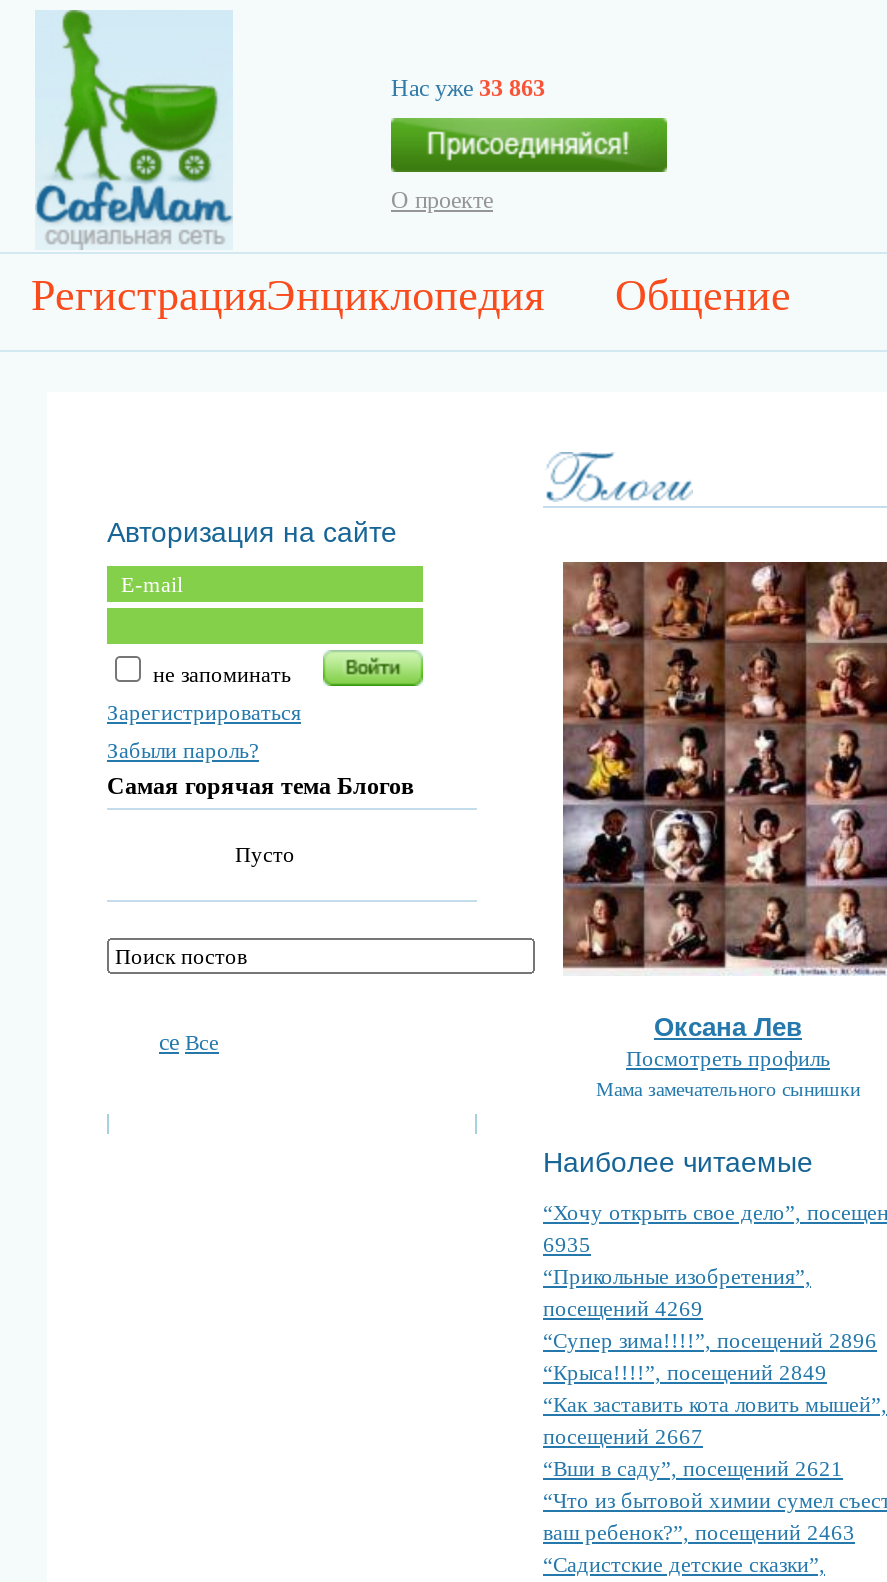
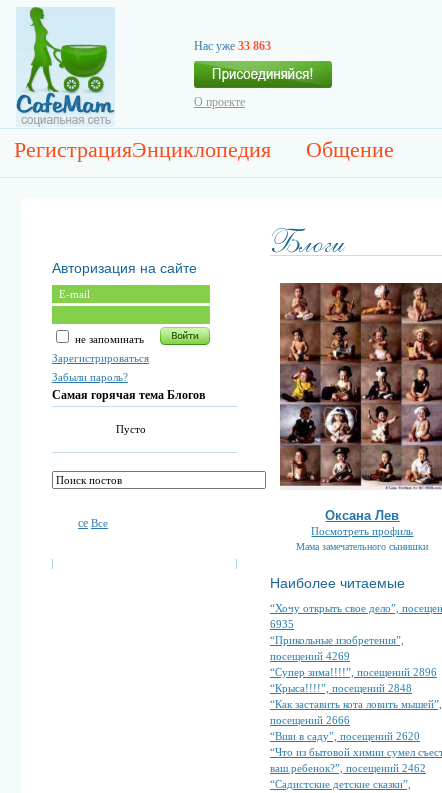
- “Крыса!!!!”, посещений 2849
+ “Крыса!!!!”, посещений 2848

- посещений 2667
+ посещений 2666

- “Вши в саду”, посещений 2621
+ “Вши в саду”, посещений 2620

- ваш ребенок?”, посещений 2463
+ ваш ребенок?”, посещений 2462
